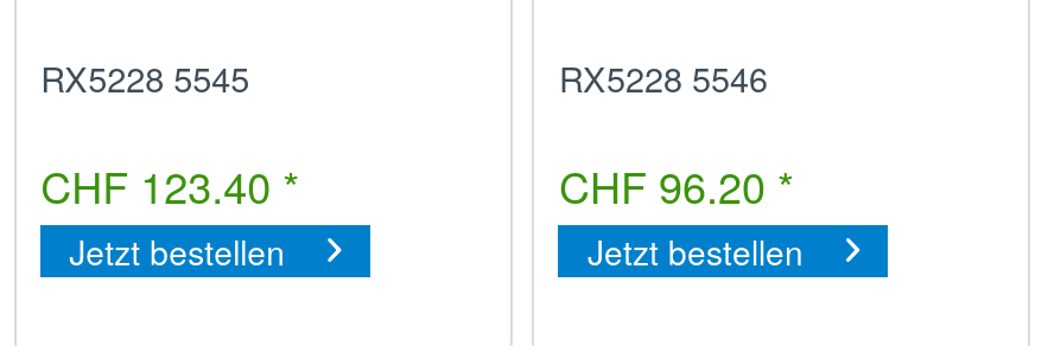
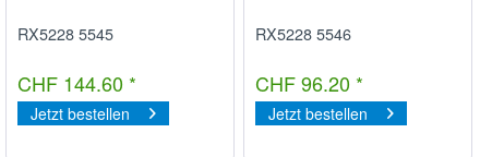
- CHF 123.40 *
+ CHF 144.60 *
